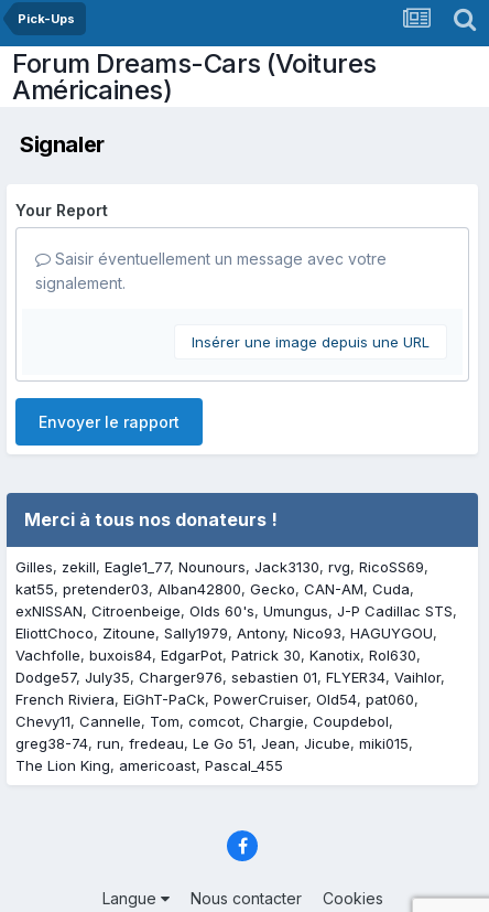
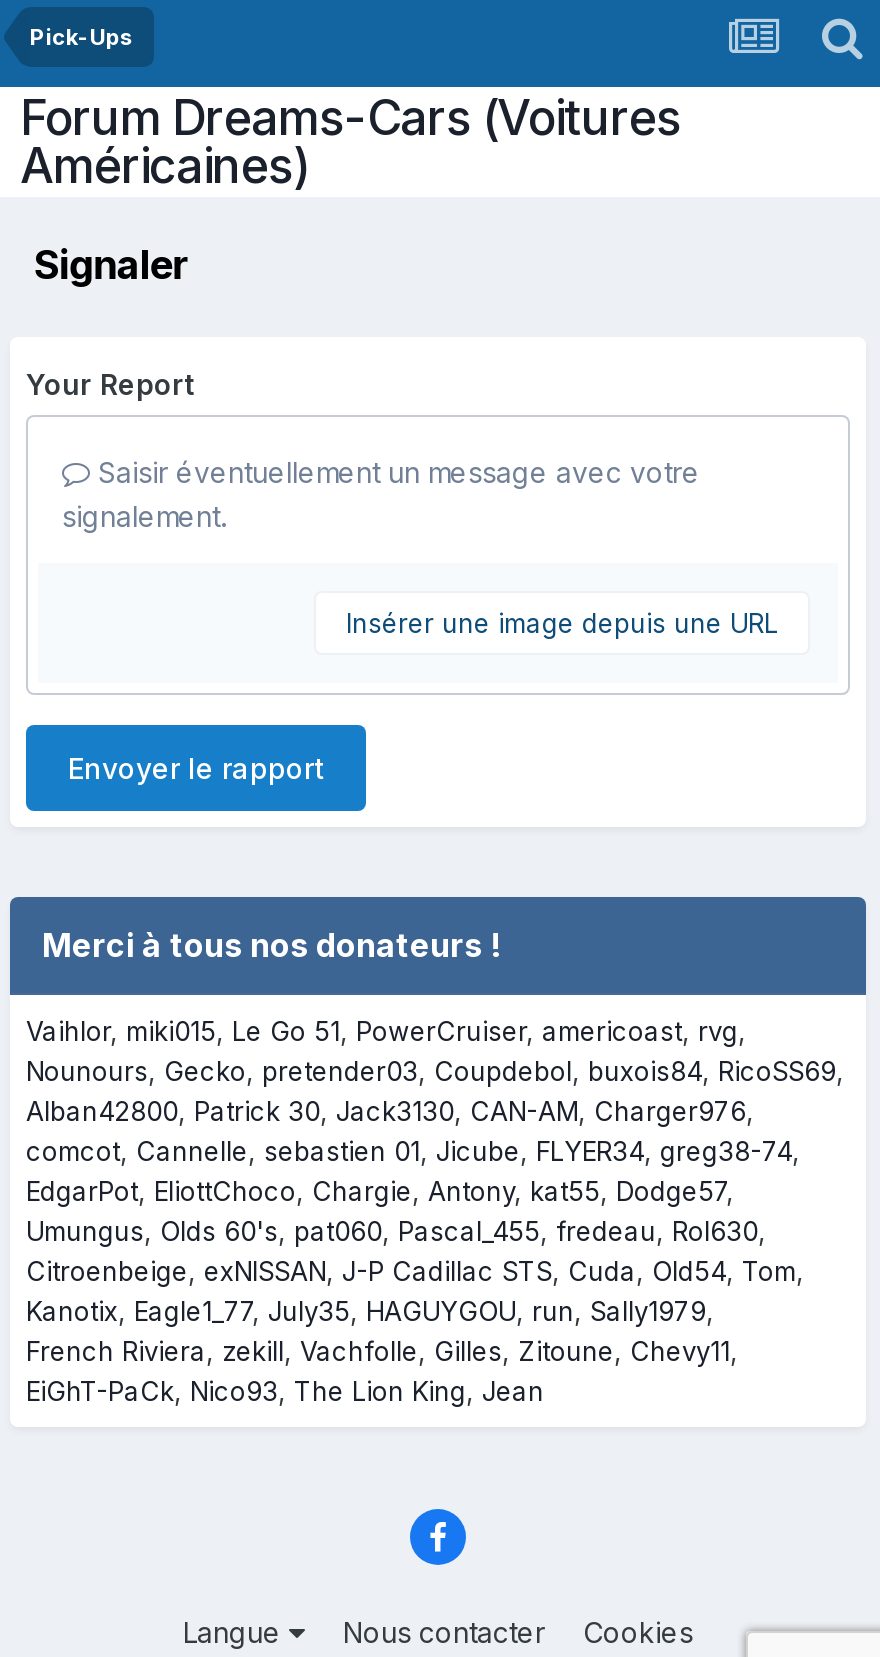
- Gilles zekill Eagle1_77 Nounours Jack3130 rvg RicoSS69
- kat55 pretender03 Alban42800 Gecko CAN-AM Cuda
- exNISSAN Citroenbeige Olds 60's Umungus J-P Cadillac STS
- EliottChoco Zitoune Sally1979 Antony Nico93 HAGUYGOU
- Vachfolle buxois84 EdgarPot Patrick 30 Kanotix Rol630
- Dodge57 July35 Charger976 sebastien 01 FLYER34 Vaihlor
- French Riviera EiGhT-PaCk PowerCruiser Old54 pat060
- Chevy11 Cannelle Tom comcot Chargie Coupdebol
- greg38-74 run fredeau Le Go 51 Jean Jicube miki015
- The Lion King americoast Pascal_455
+ Vaihlor miki015 Le Go 51 PowerCruiser americoast rvg
+ Nounours Gecko pretender03 Coupdebol buxois84 RicoSS69
+ Alban42800 Patrick 30 Jack3130 CAN-AM Charger976
+ comcot Cannelle sebastien 01 Jicube FLYER34 greg38-74
+ EdgarPot EliottChoco Chargie Antony kat55 Dodge57
+ Umungus Olds 60's pat060 Pascal_455 fredeau Rol630
+ Citroenbeige exNISSAN J-P Cadillac STS Cuda Old54 Tom
+ Kanotix Eagle1_77 July35 HAGUYGOU run Sally1979
+ French Riviera zekill Vachfolle Gilles Zitoune Chevy11
+ EiGhT-PaCk Nico93 The Lion King Jean
